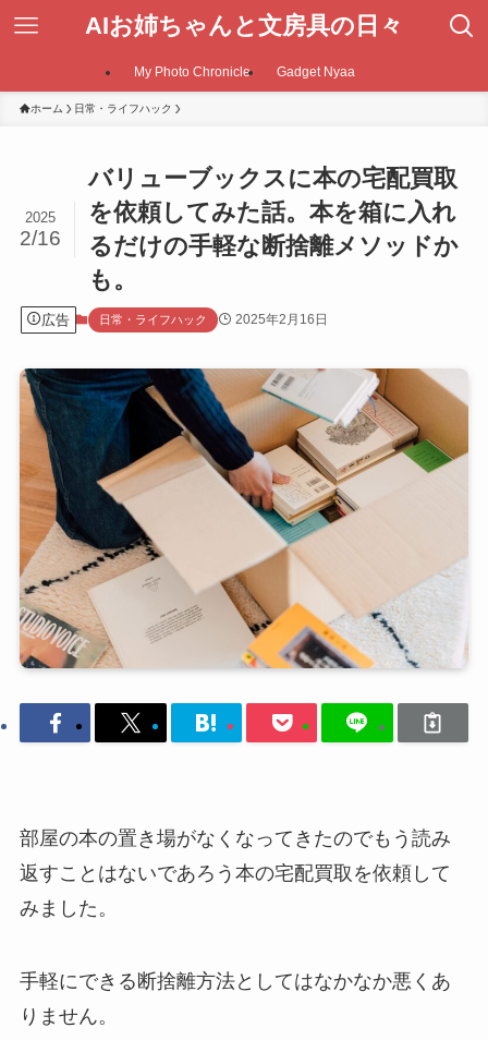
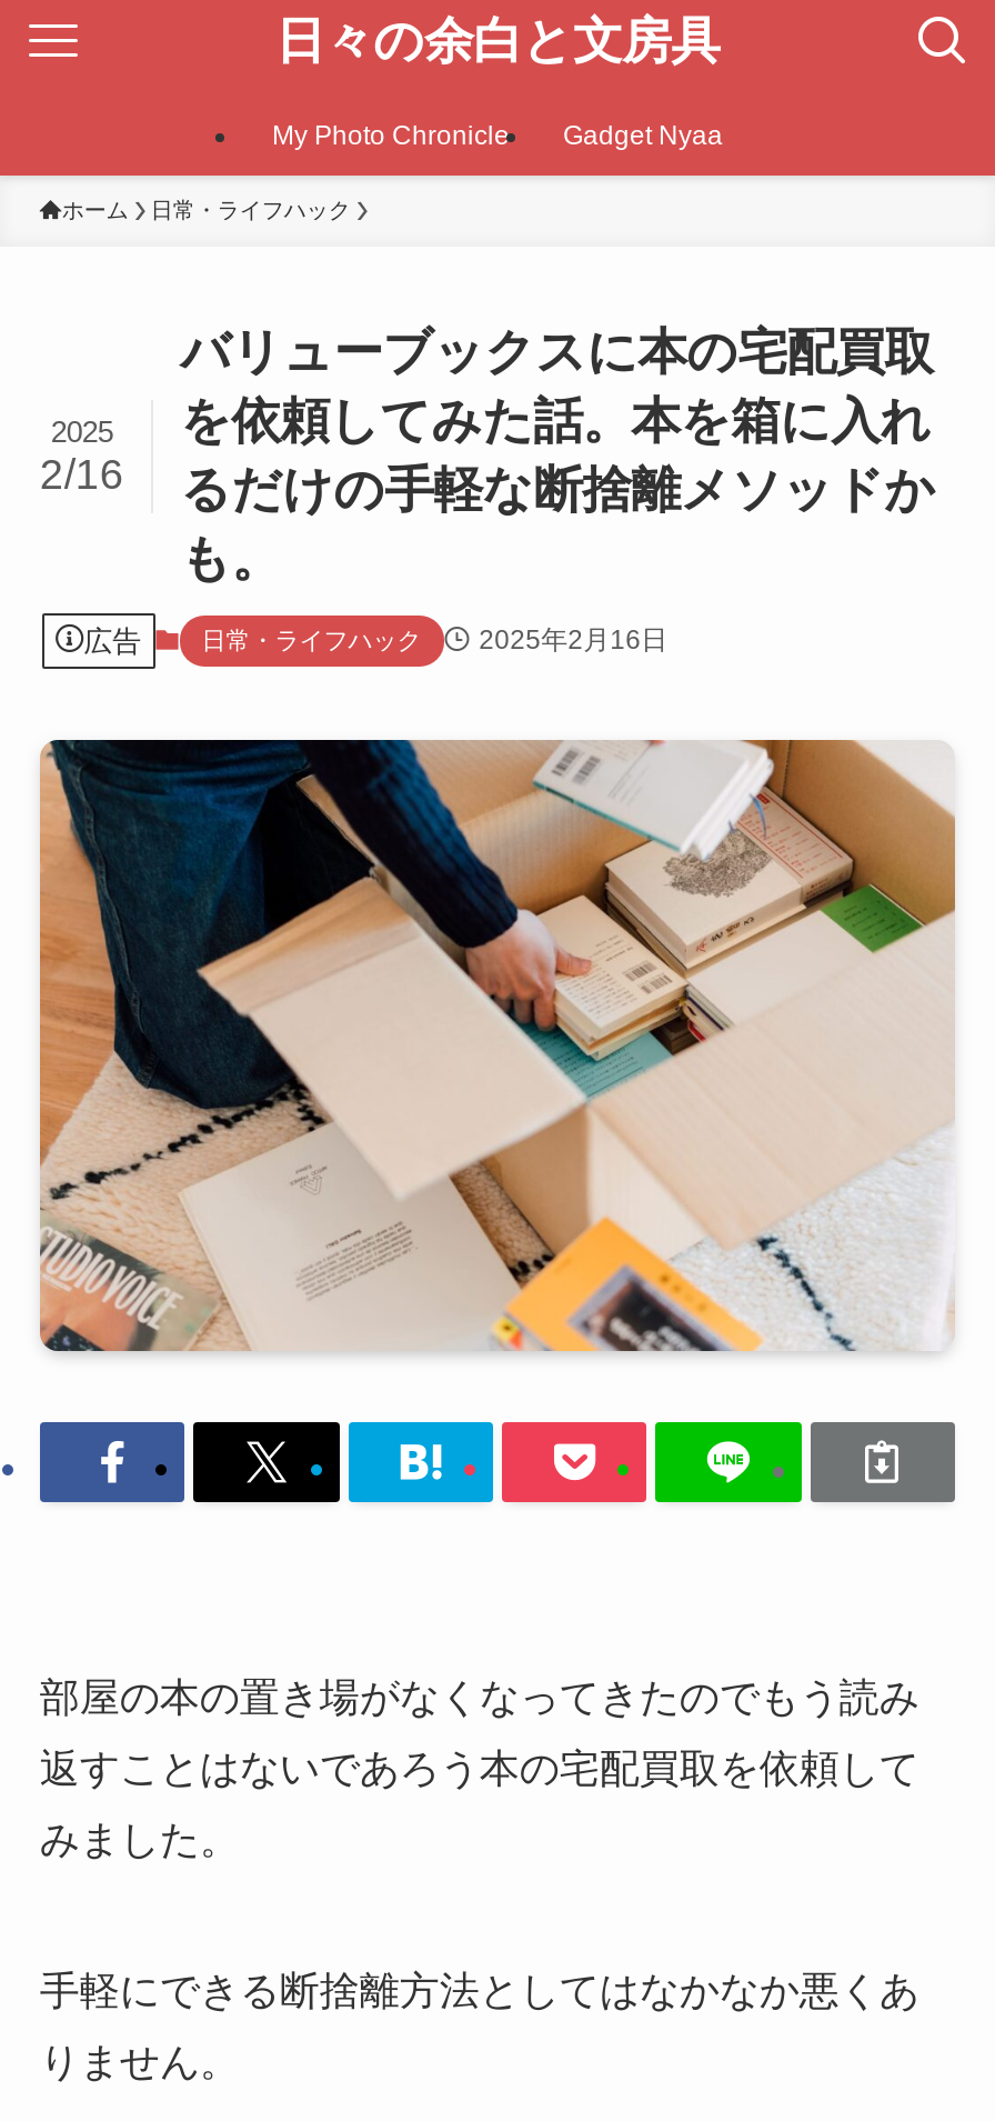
- AIお姉ちゃんと文房具の日々
+ 日々の余白と文房具
